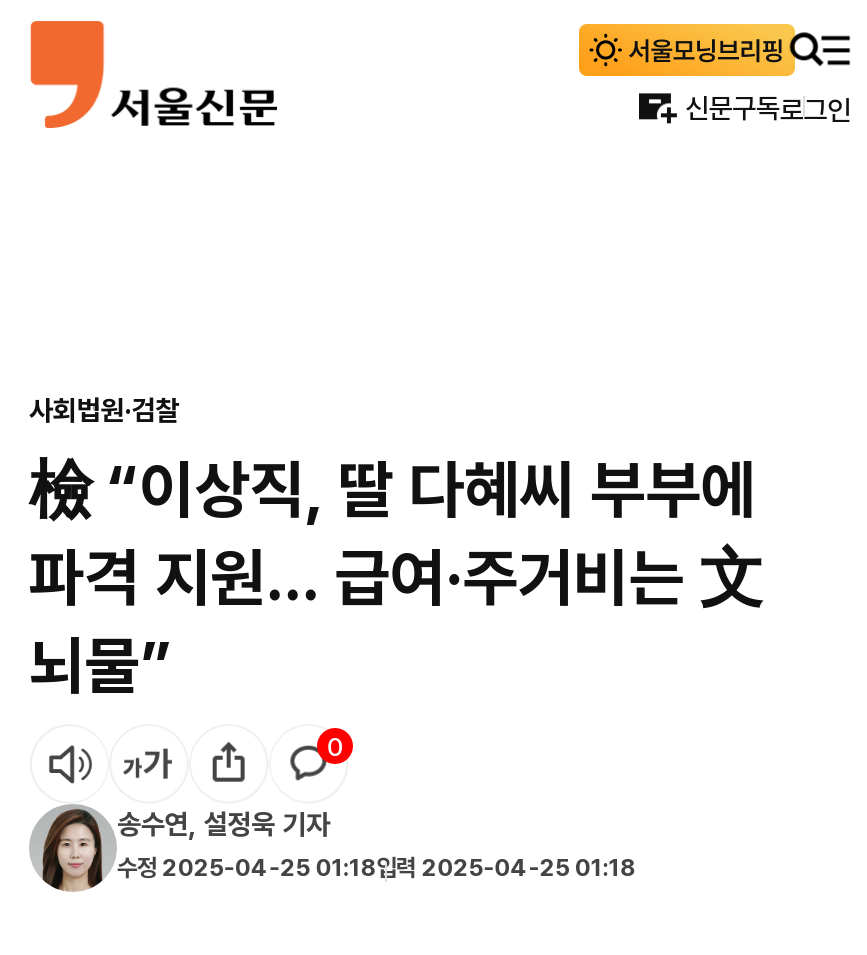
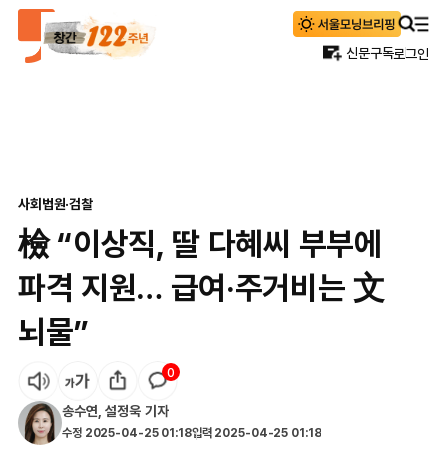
- [image]
+ [image]
